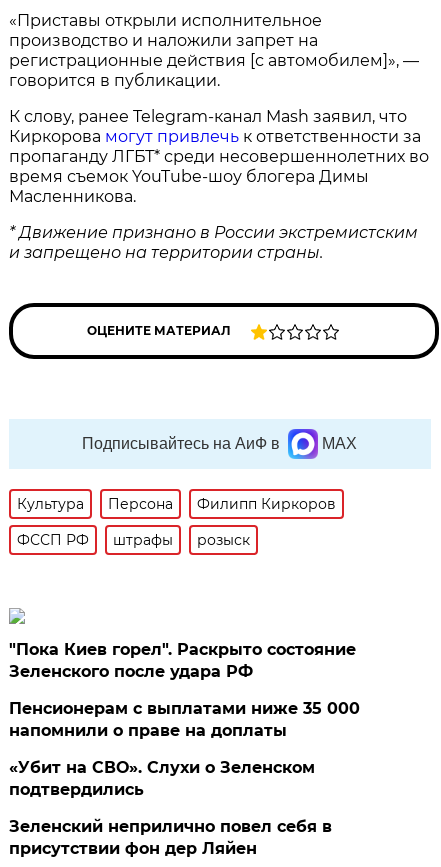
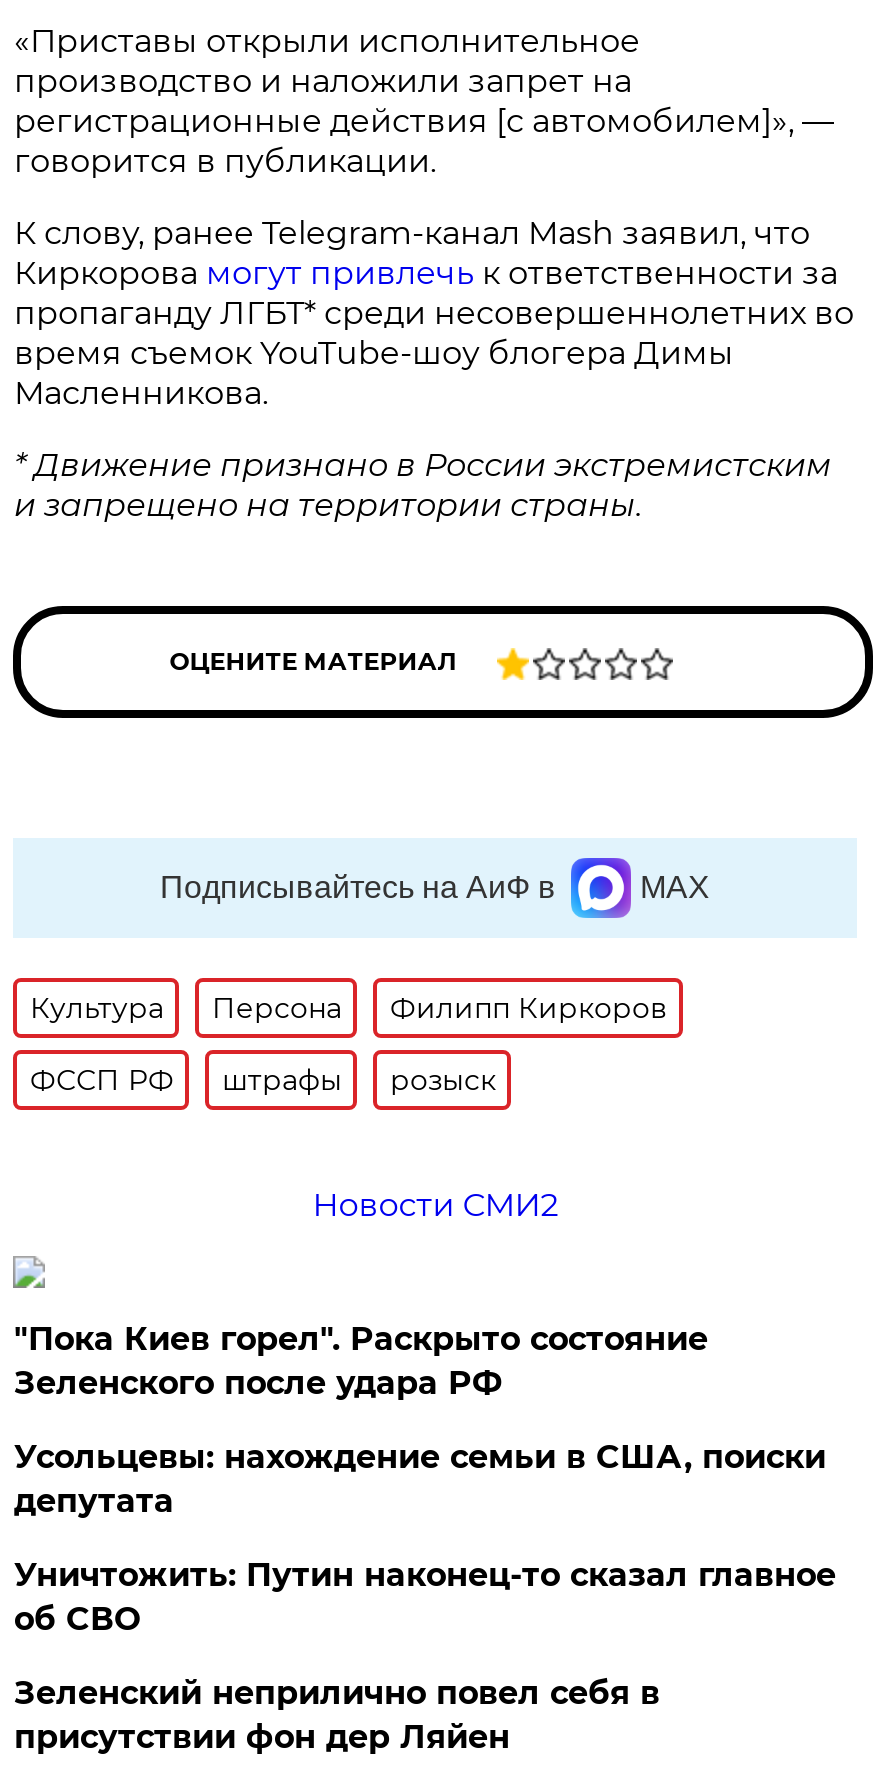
+ Новости СМИ2

- Пенсионерам с выплатами ниже 35 000
- напомнили о праве на доплаты
+ Усольцевы: нахождение семьи в США, поиски
+ депутата

- «Убит на СВО». Слухи о Зеленском
- подтвердились
+ Уничтожить: Путин наконец-то сказал главное
+ об СВО
